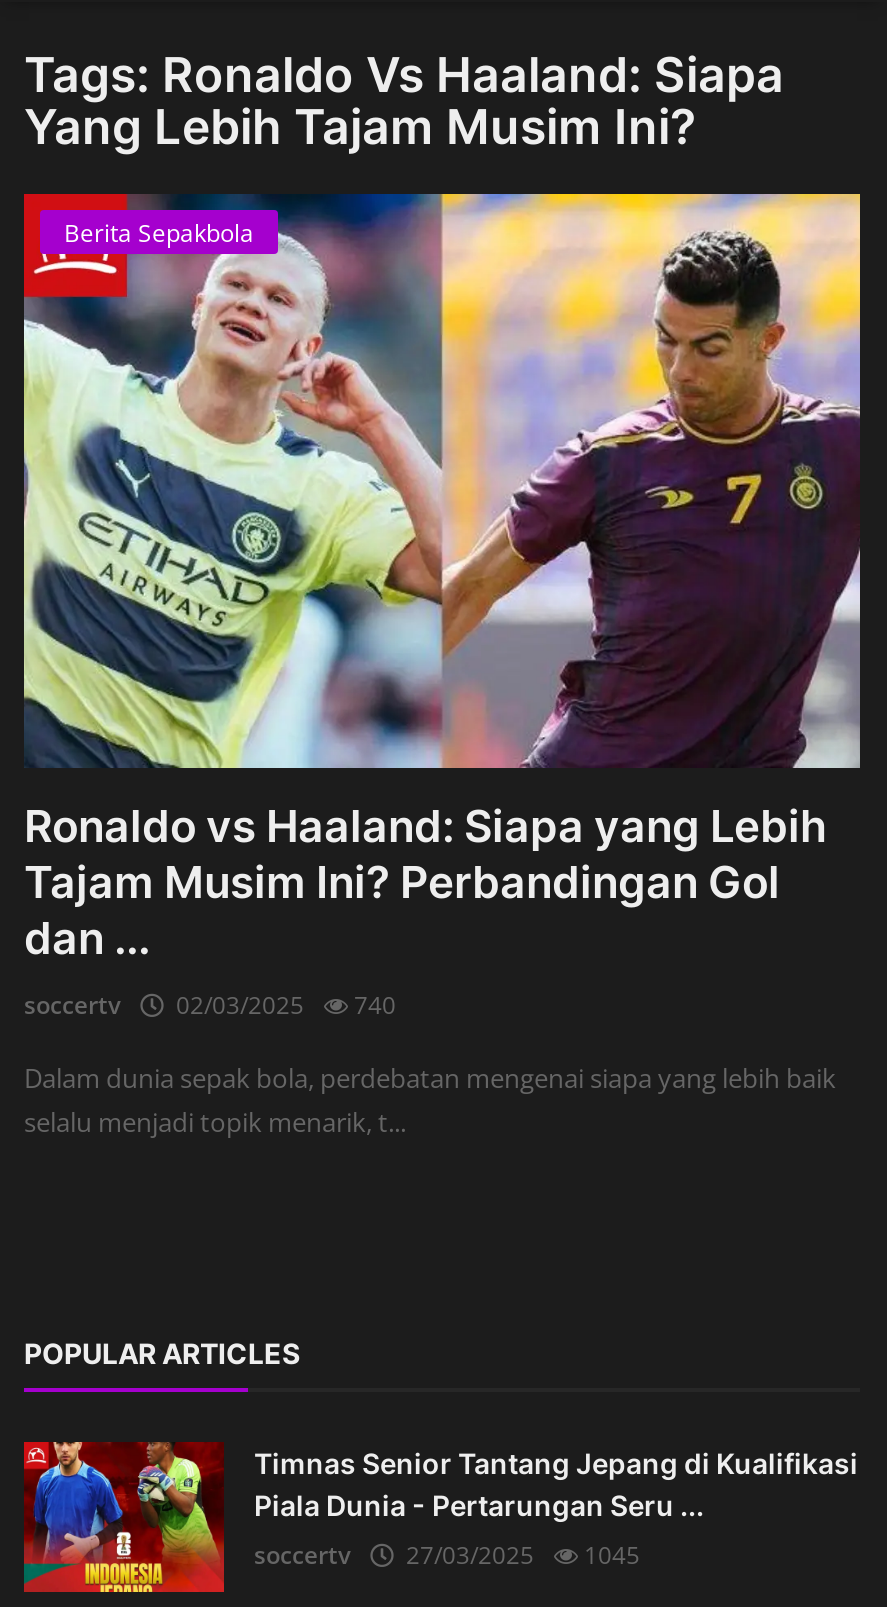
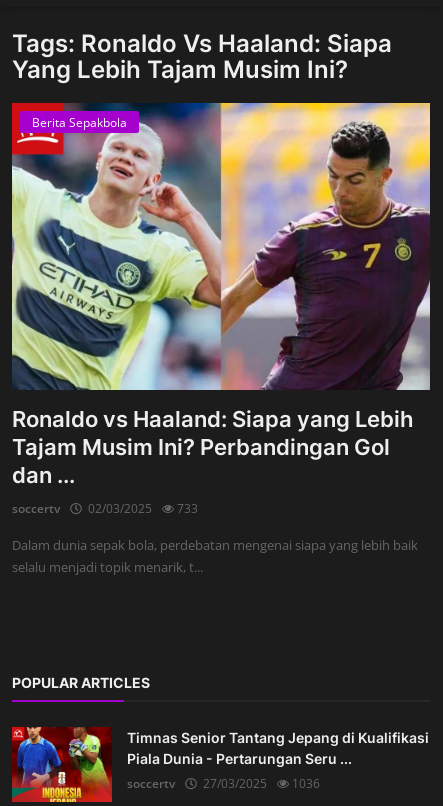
- soccertv 02/03/2025 740
+ soccertv 02/03/2025 733

- soccertv 27/03/2025 1045
+ soccertv 27/03/2025 1036
